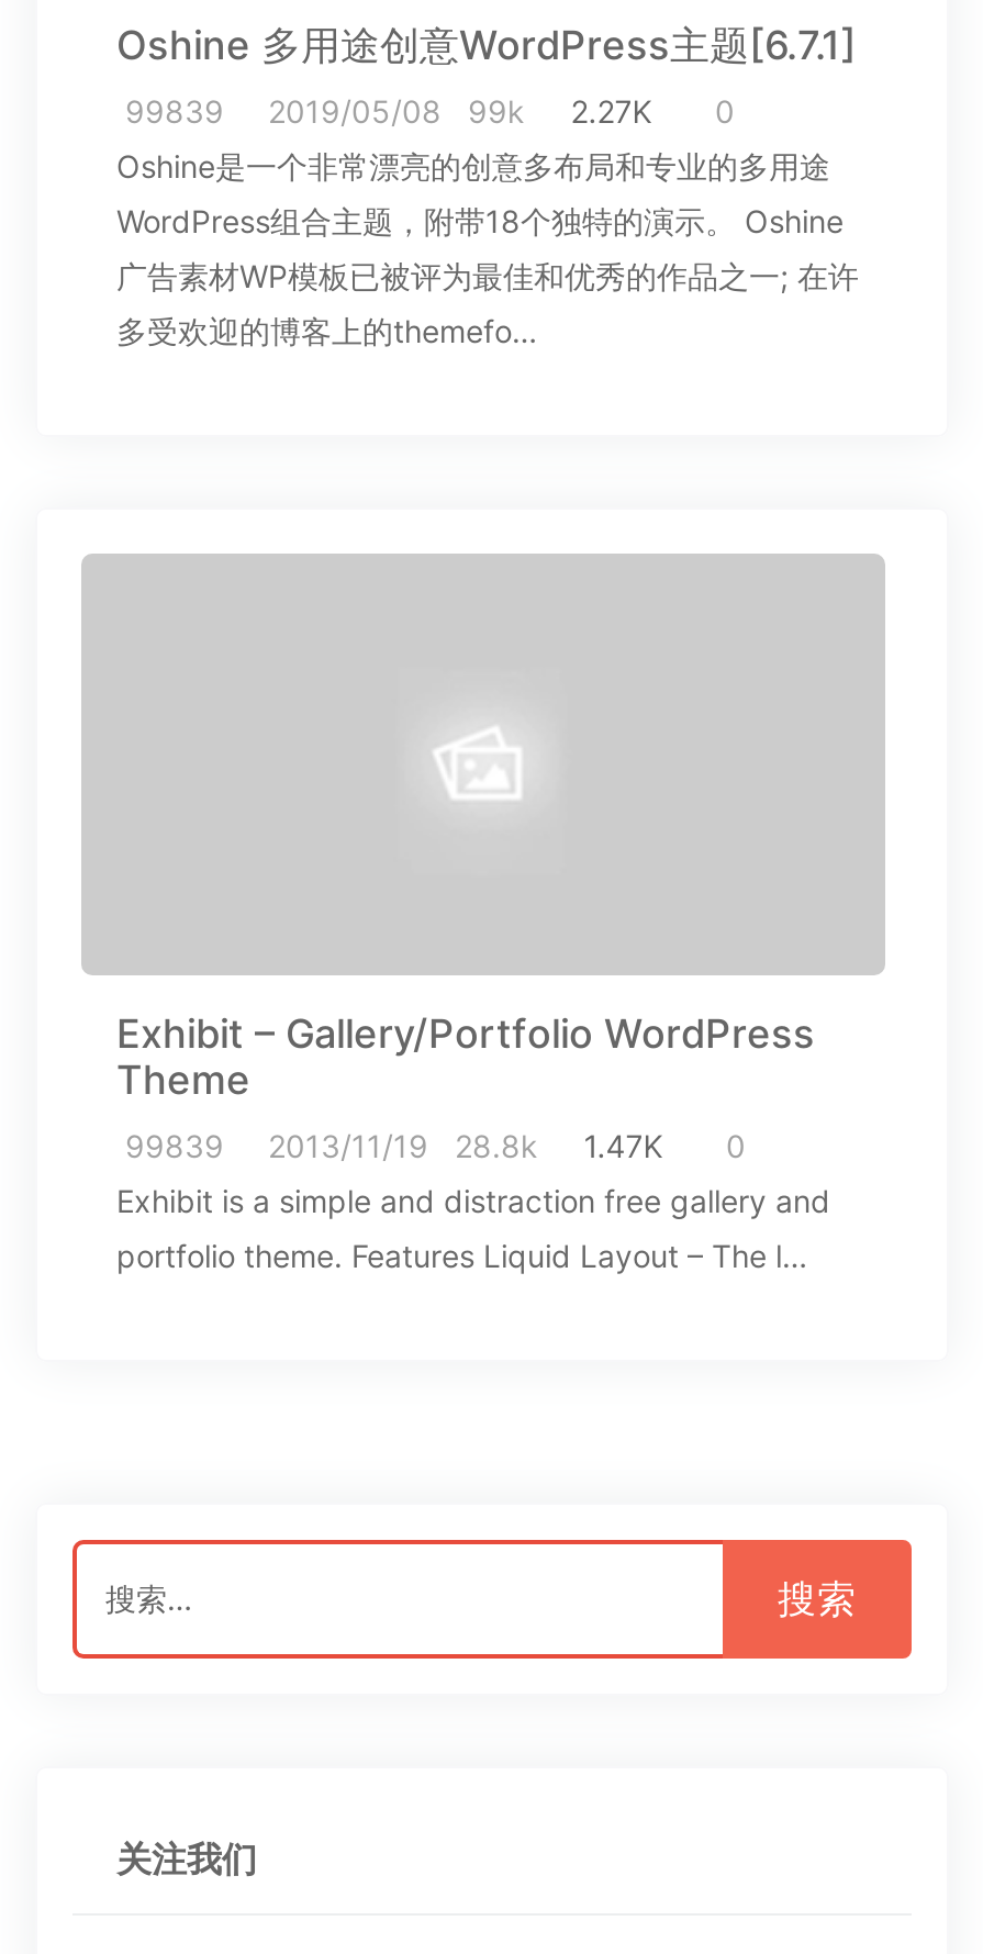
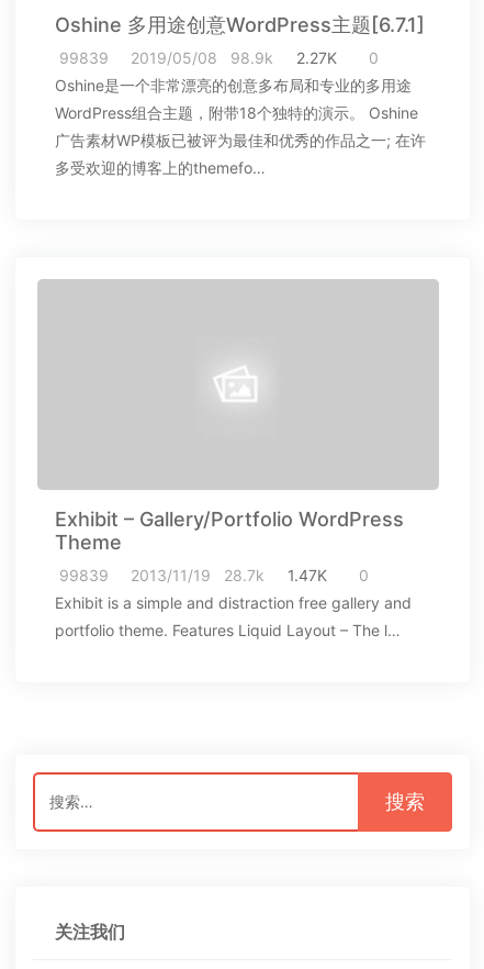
- 99839 2019/05/08 99k 2.27K 0
+ 99839 2019/05/08 98.9k 2.27K 0

- 99839 2013/11/19 28.8k 1.47K 0
+ 99839 2013/11/19 28.7k 1.47K 0
